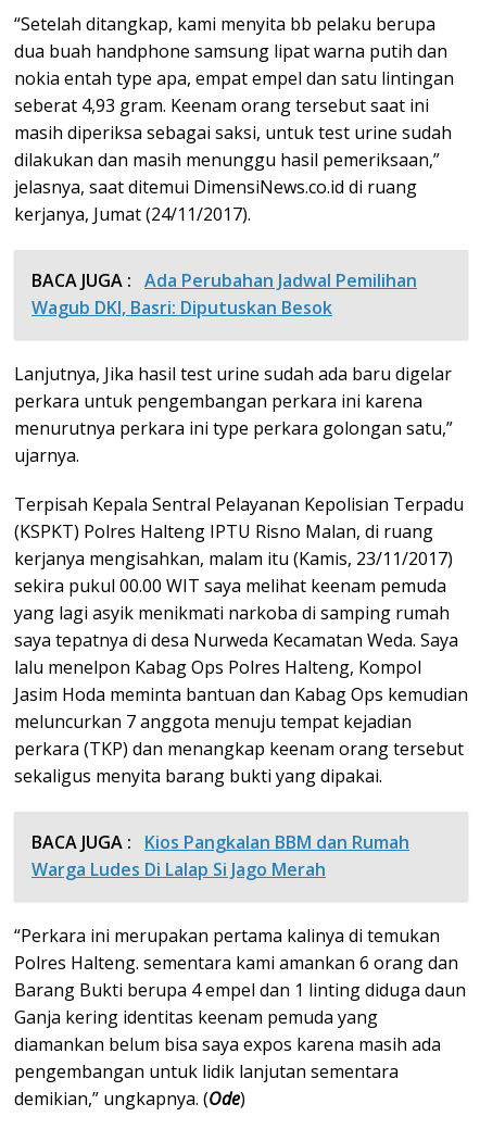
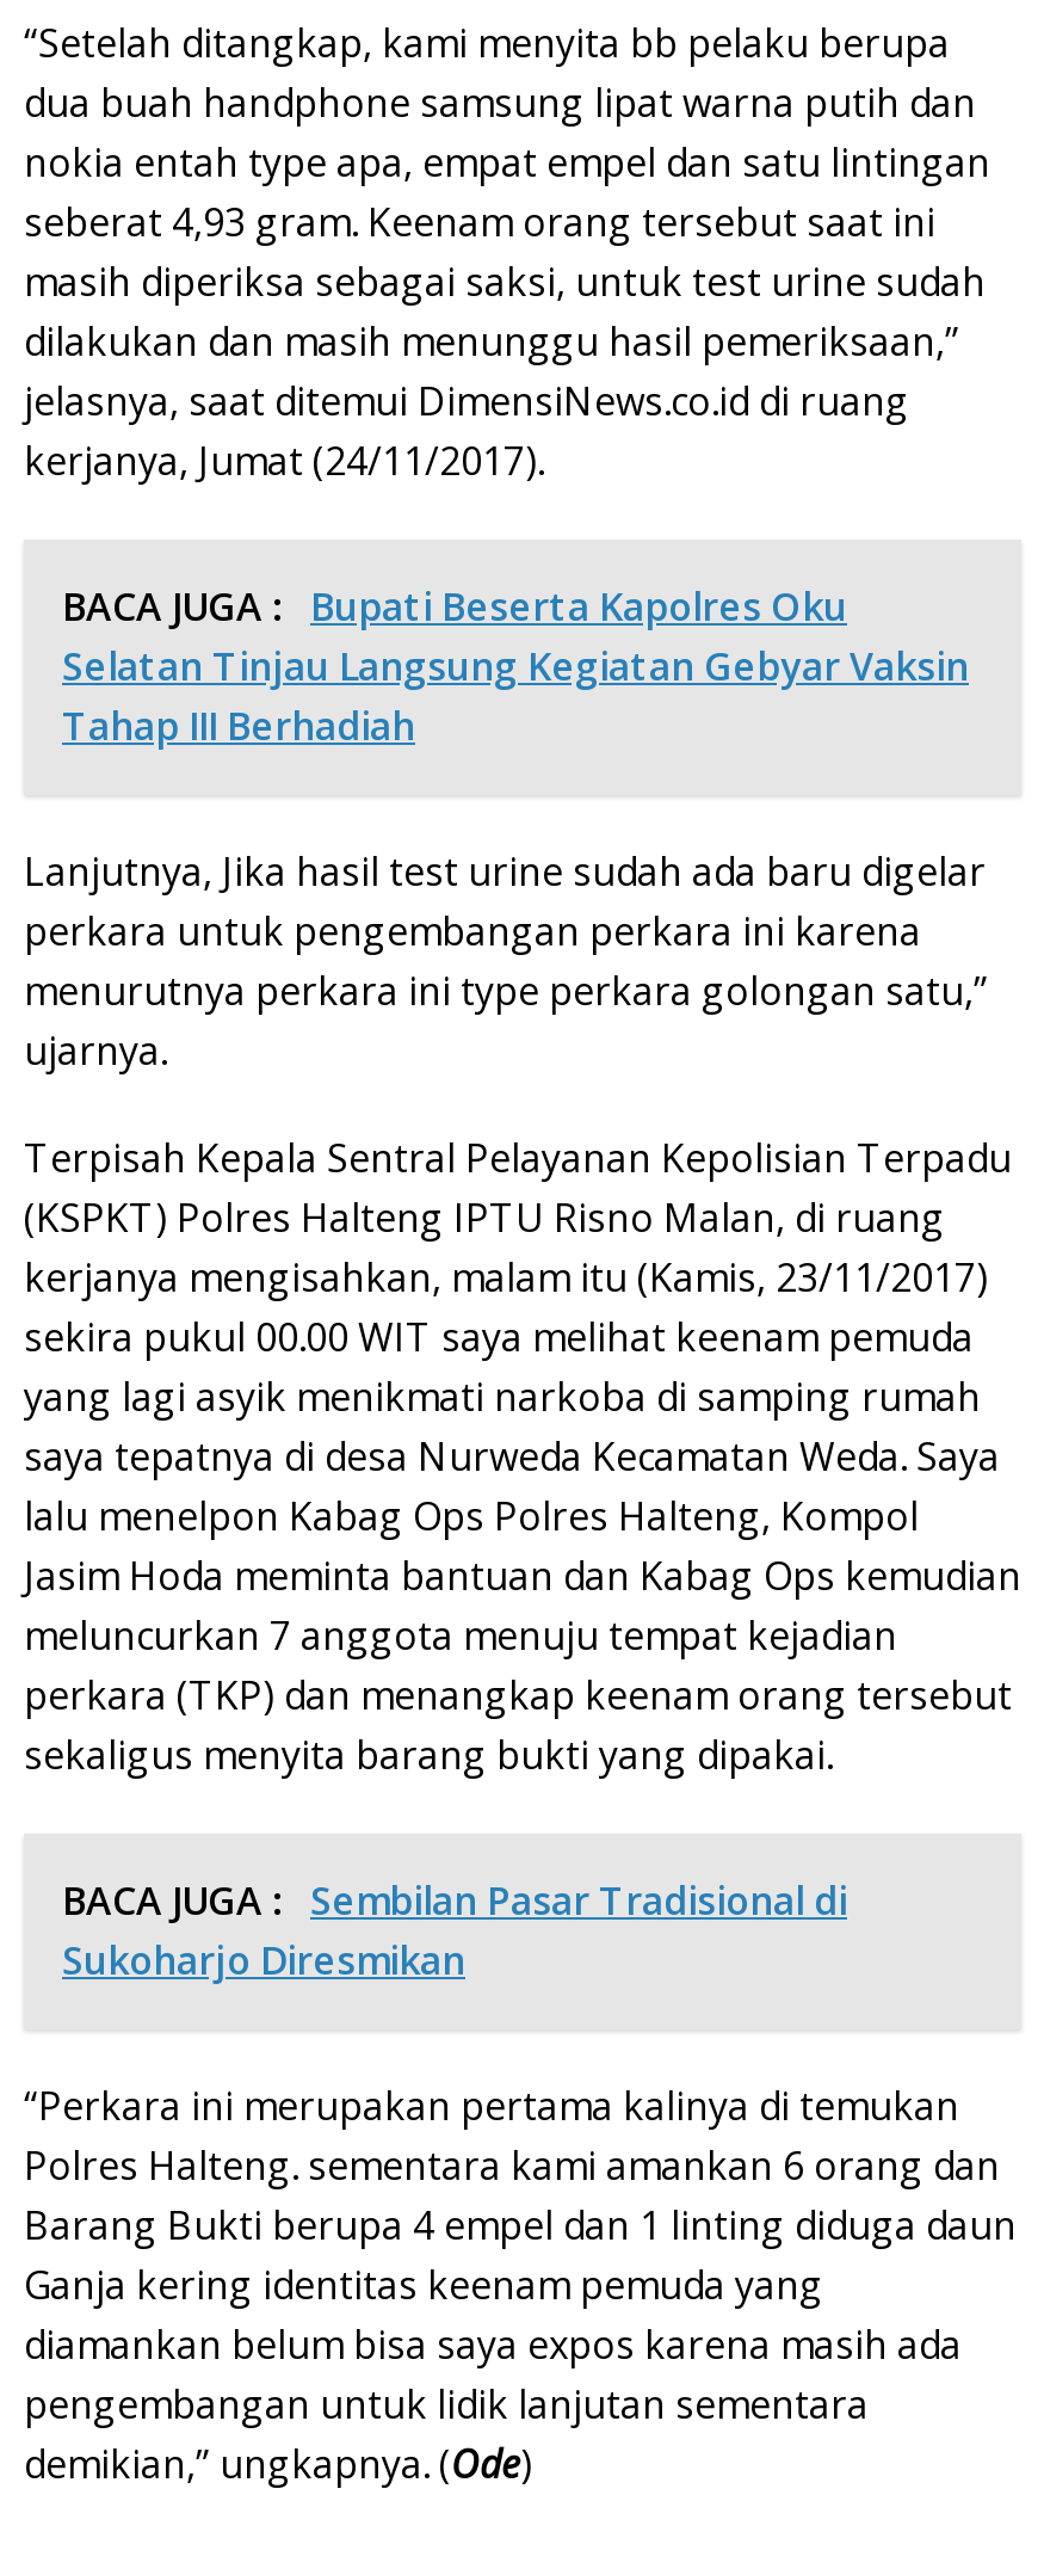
- BACA JUGA : Ada Perubahan Jadwal Pemilihan
- Wagub DKI, Basri: Diputuskan Besok
+ BACA JUGA : Bupati Beserta Kapolres Oku
+ Selatan Tinjau Langsung Kegiatan Gebyar Vaksin
+ Tahap III Berhadiah

- BACA JUGA : Kios Pangkalan BBM dan Rumah
- Warga Ludes Di Lalap Si Jago Merah
+ BACA JUGA : Sembilan Pasar Tradisional di
+ Sukoharjo Diresmikan
